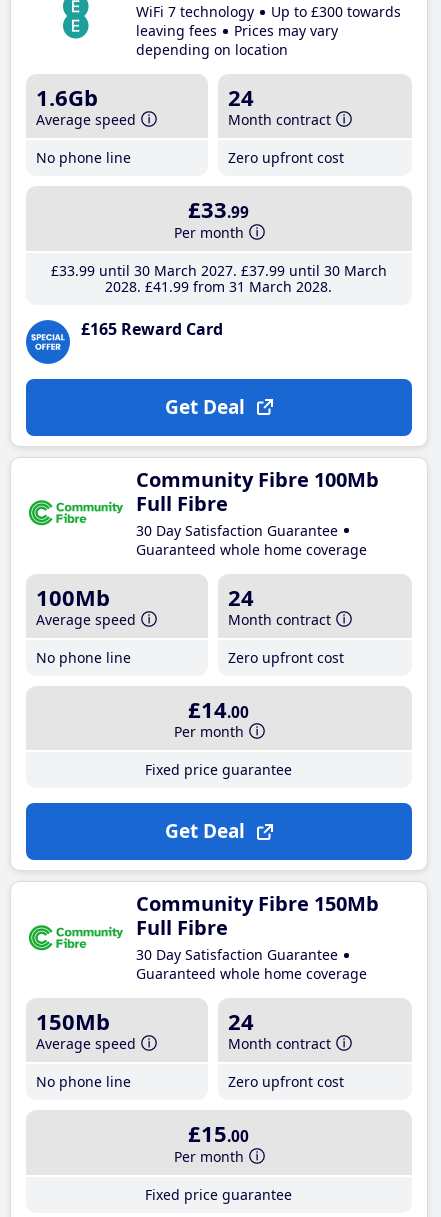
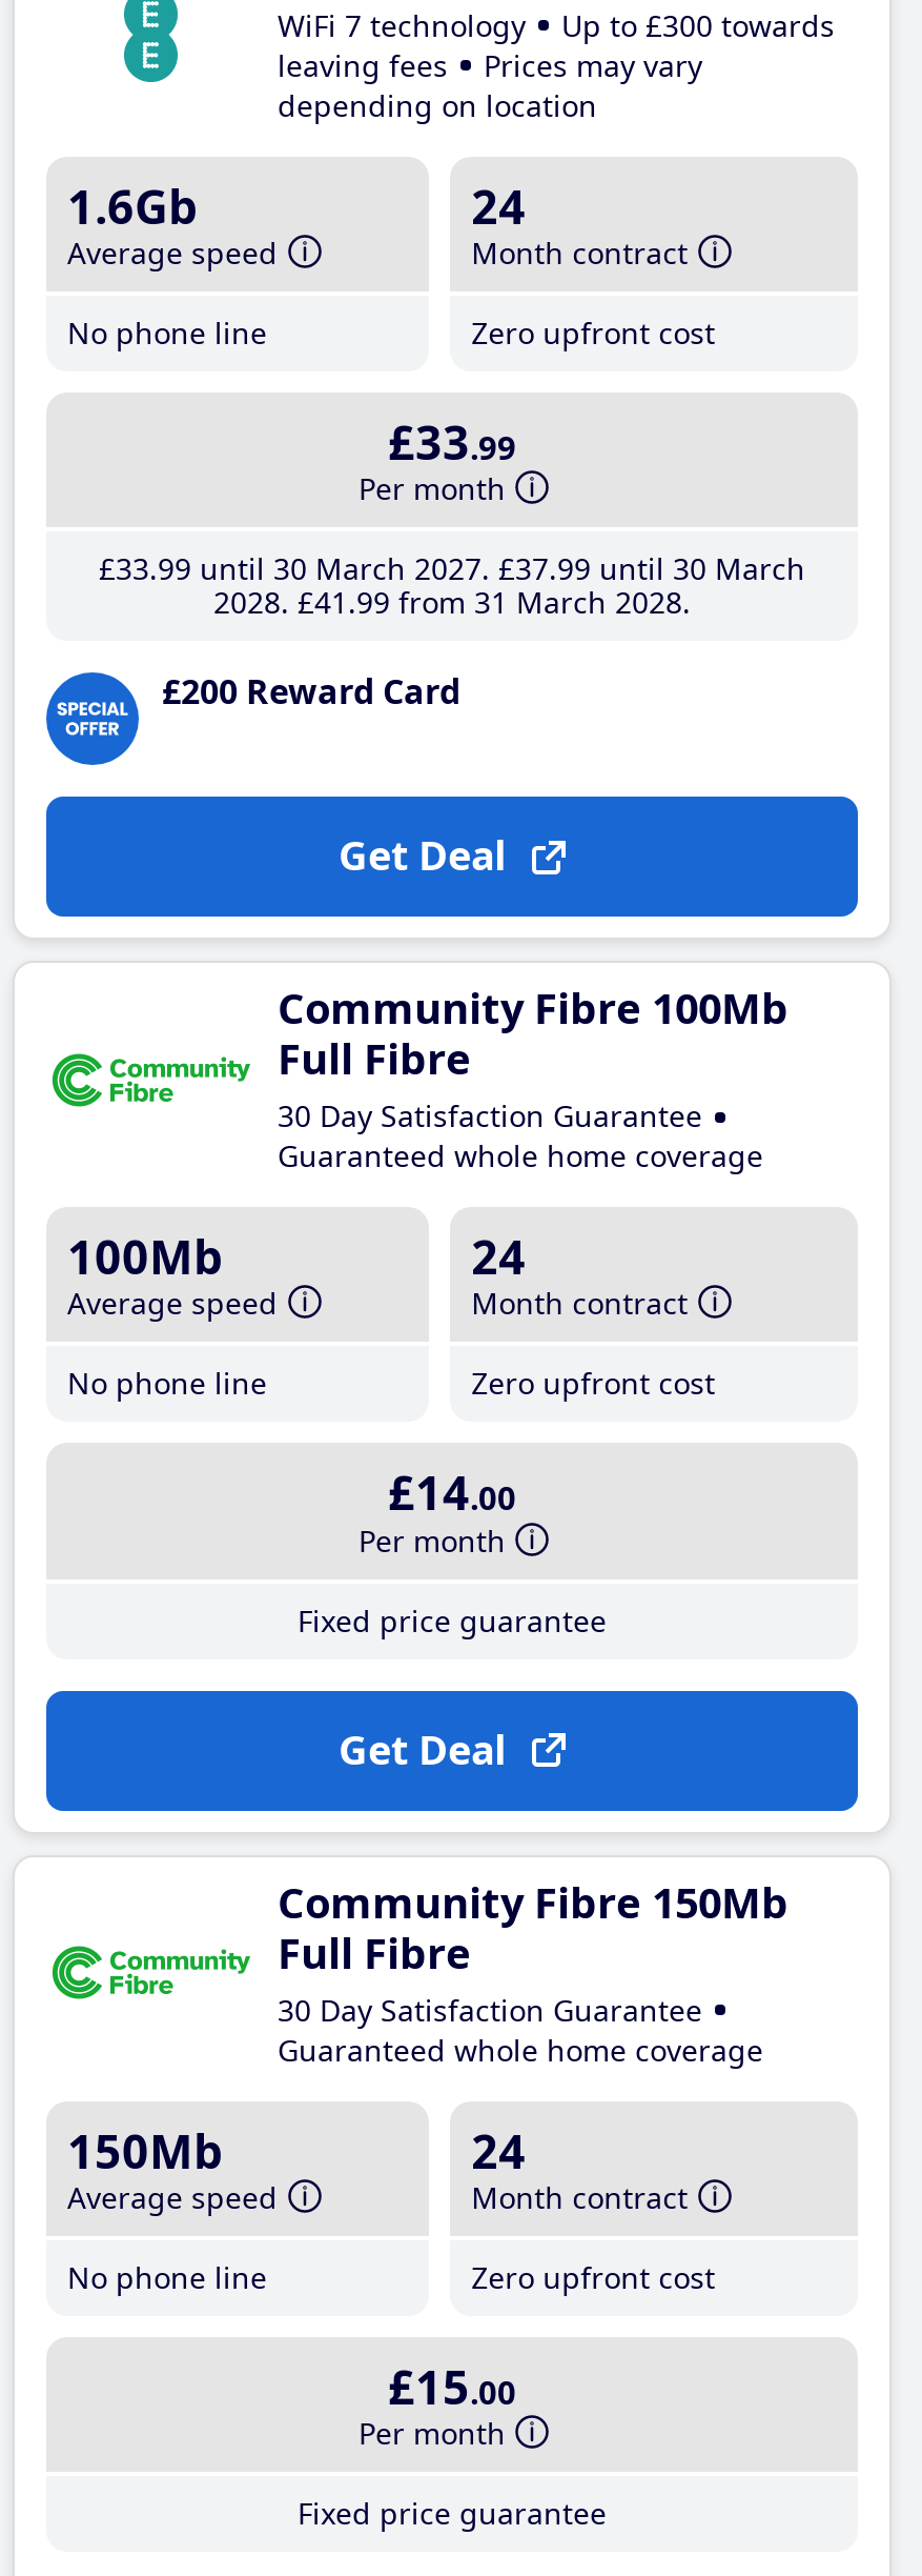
- £165 Reward Card
+ £200 Reward Card
